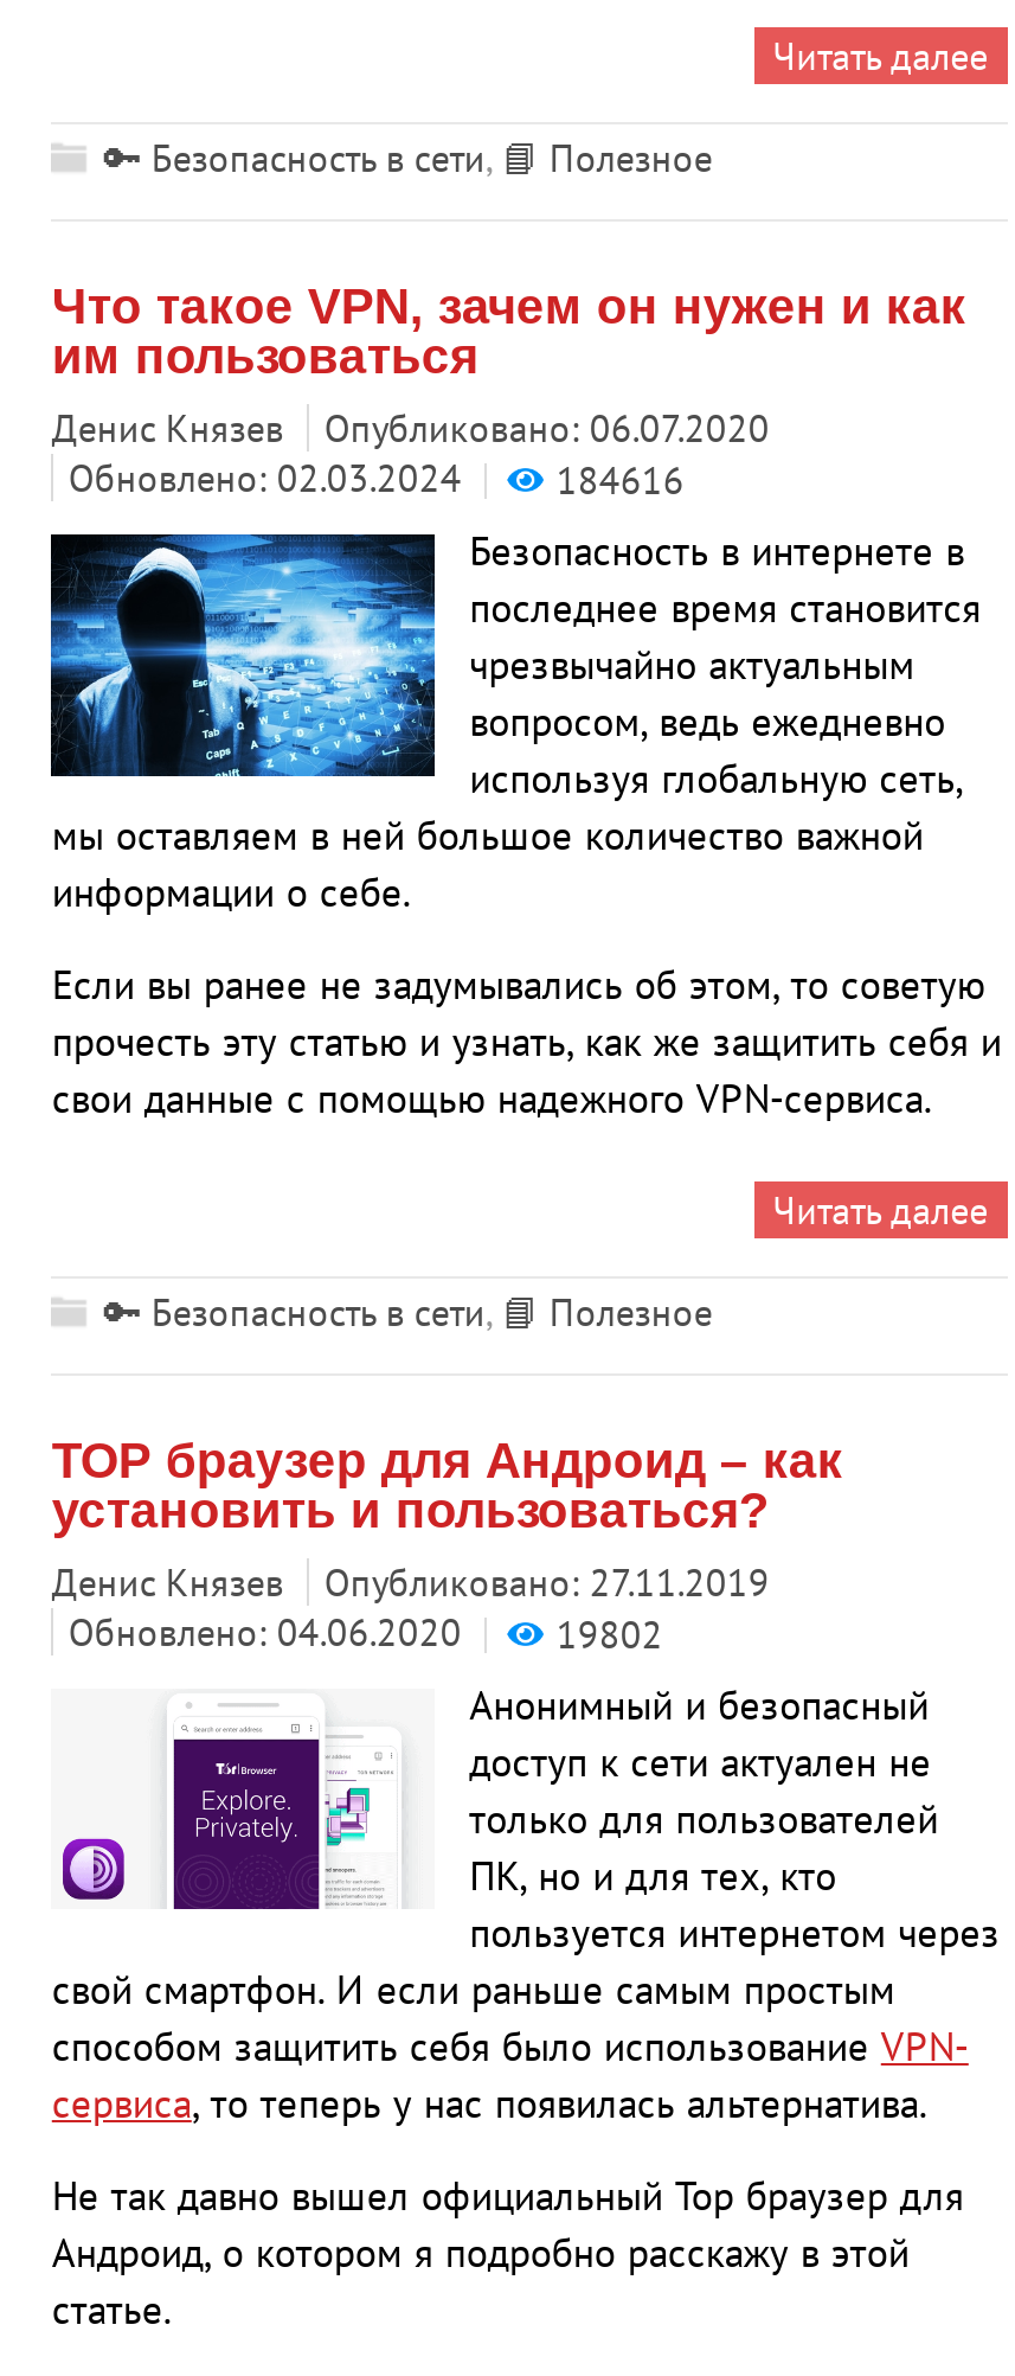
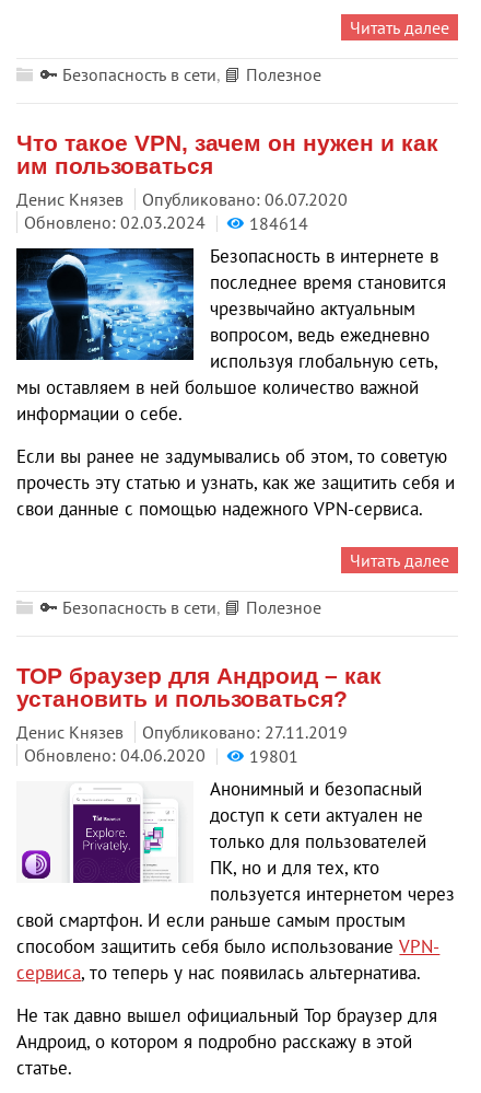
- Обновлено: 02.03.2024 184616
+ Обновлено: 02.03.2024 184614

- Обновлено: 04.06.2020 19802
+ Обновлено: 04.06.2020 19801
